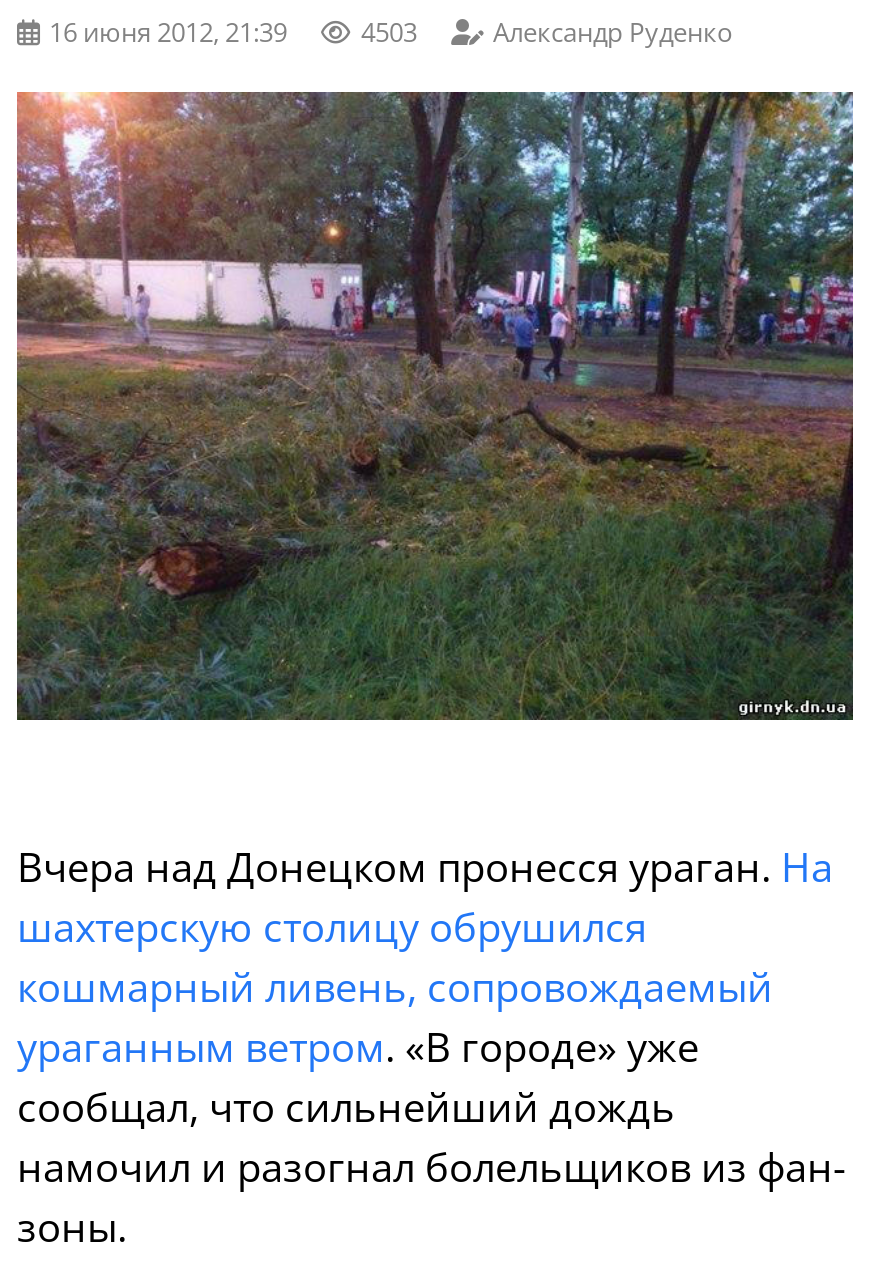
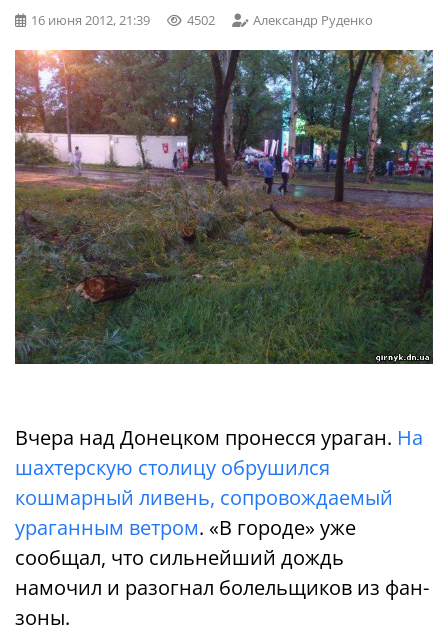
- 4503
+ 4502
